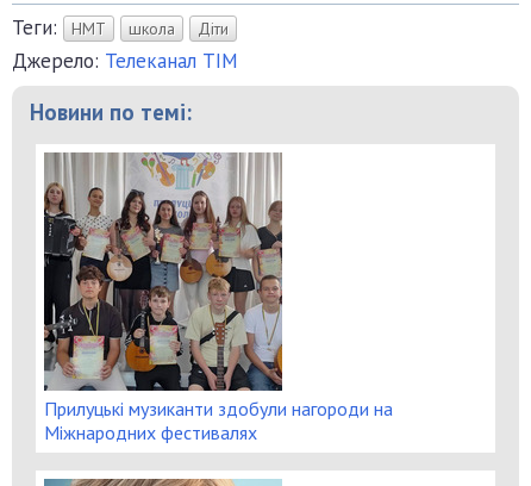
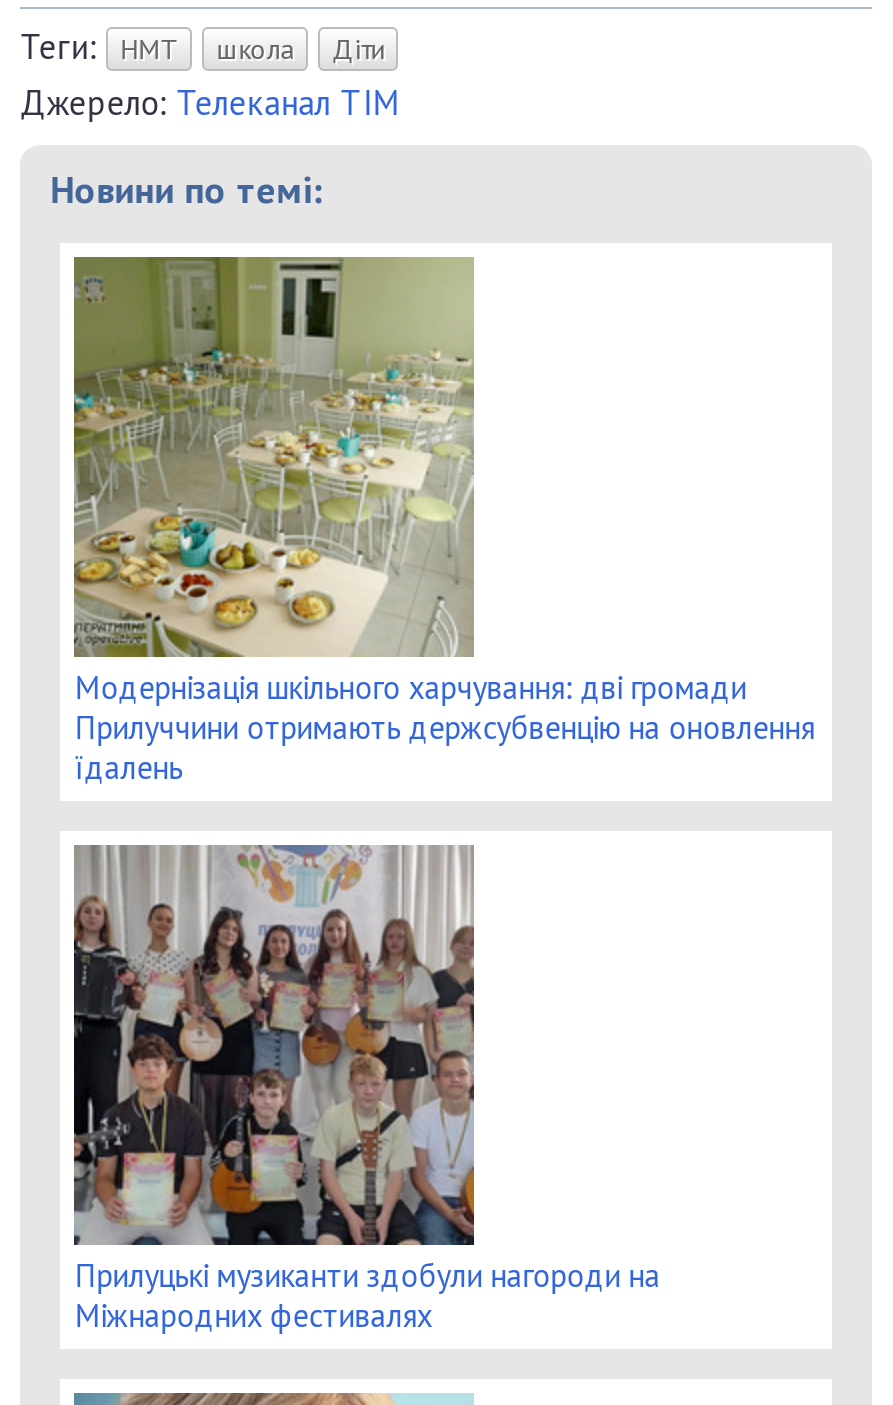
+ [image]
+ Модернізація шкільного харчування: дві громади
+ Прилуччини отримають держсубвенцію на оновлення
+ їдалень
